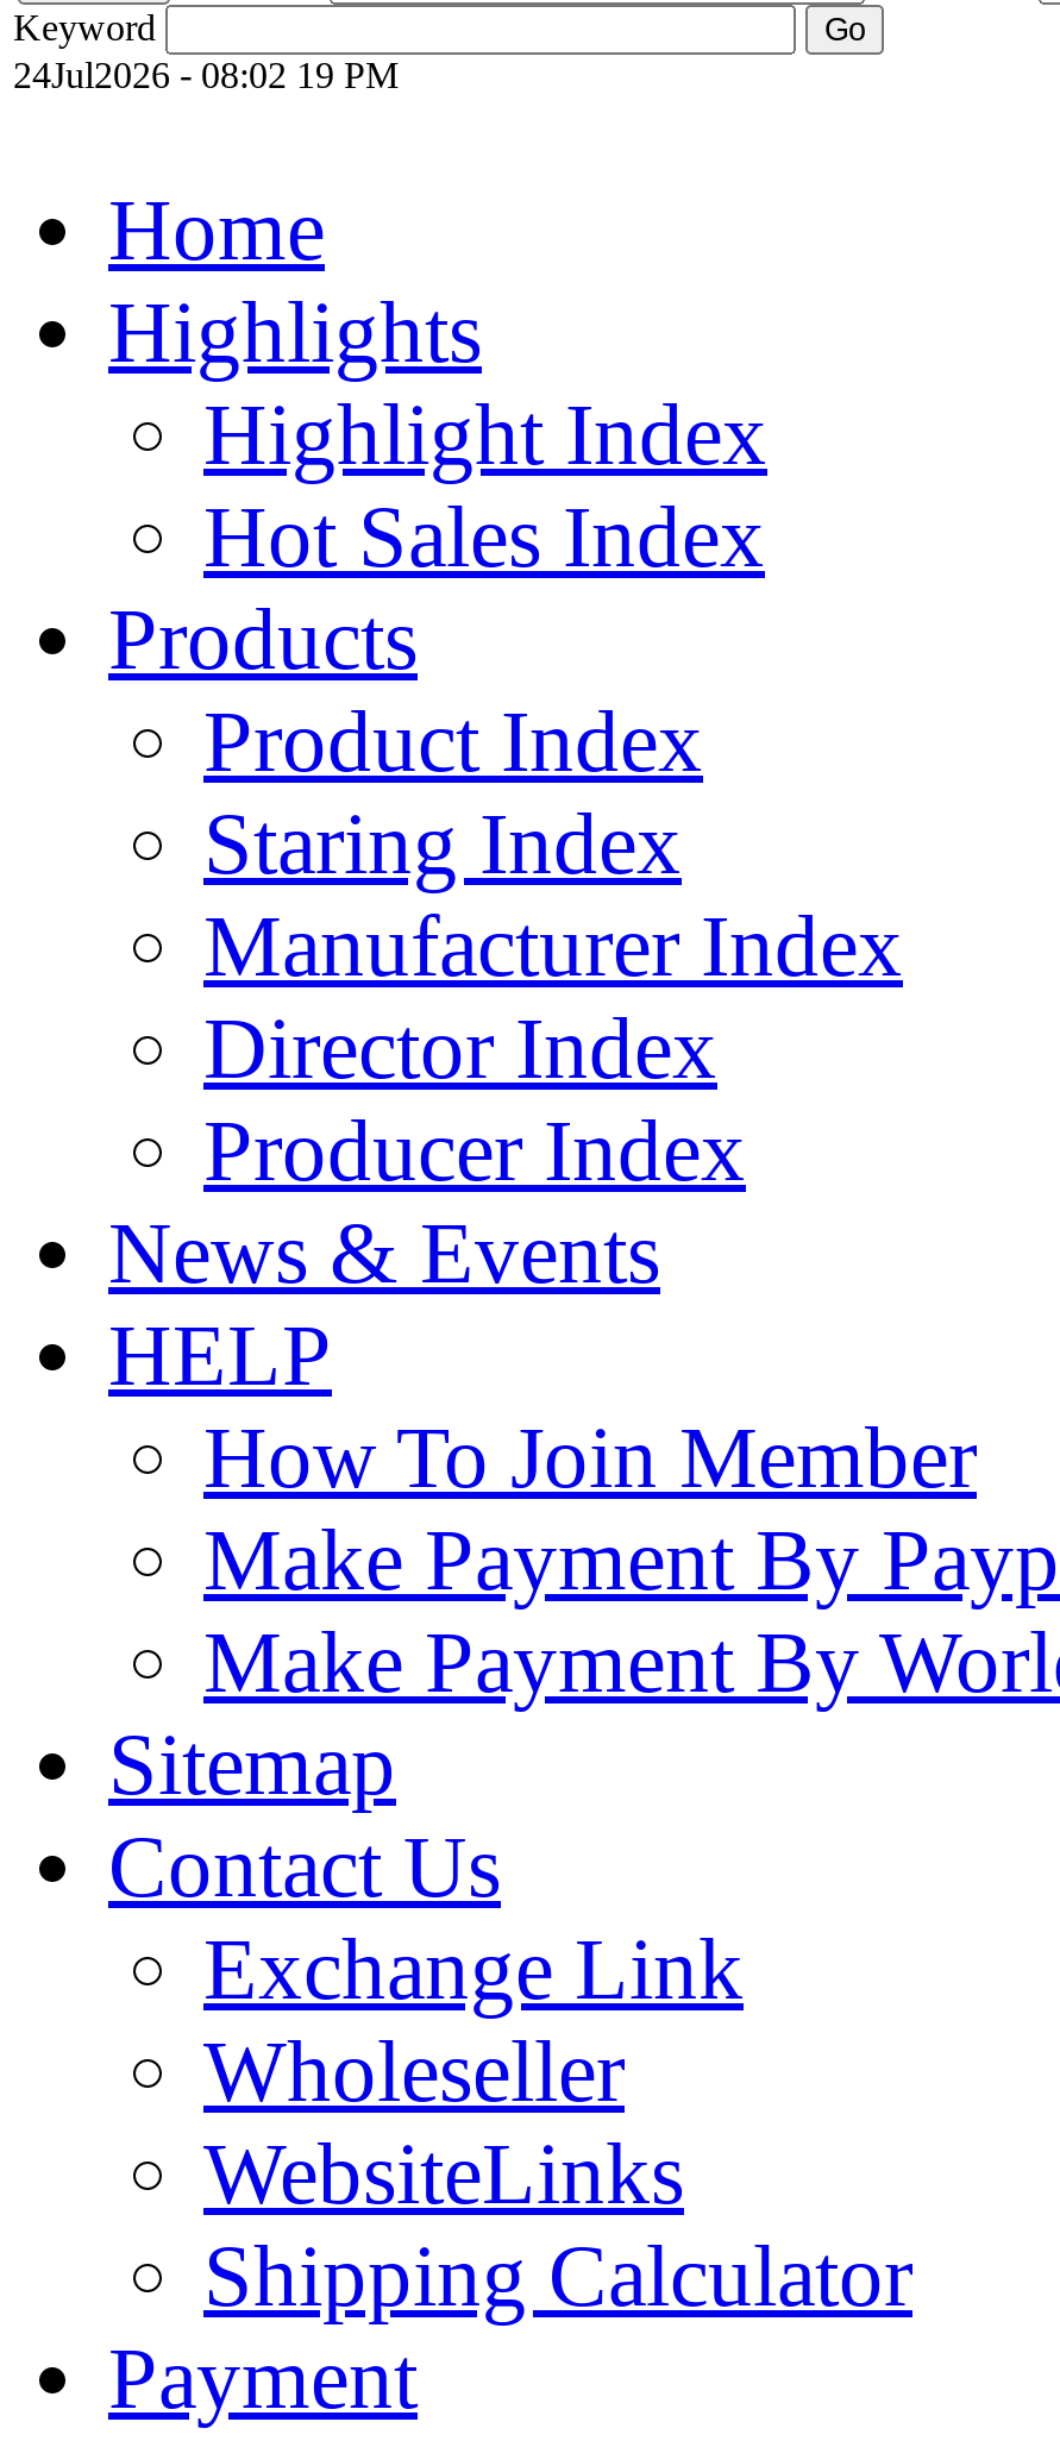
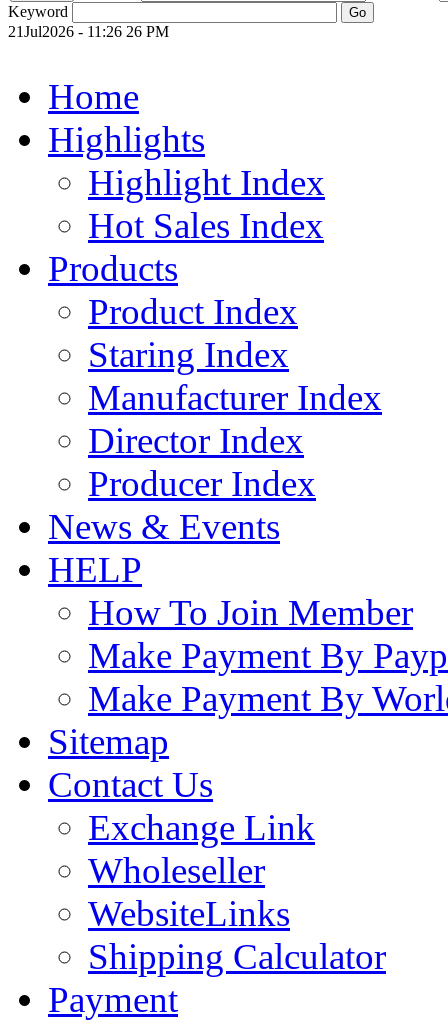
- 24Jul2026 - 08:02 19 PM
+ 21Jul2026 - 11:26 26 PM
